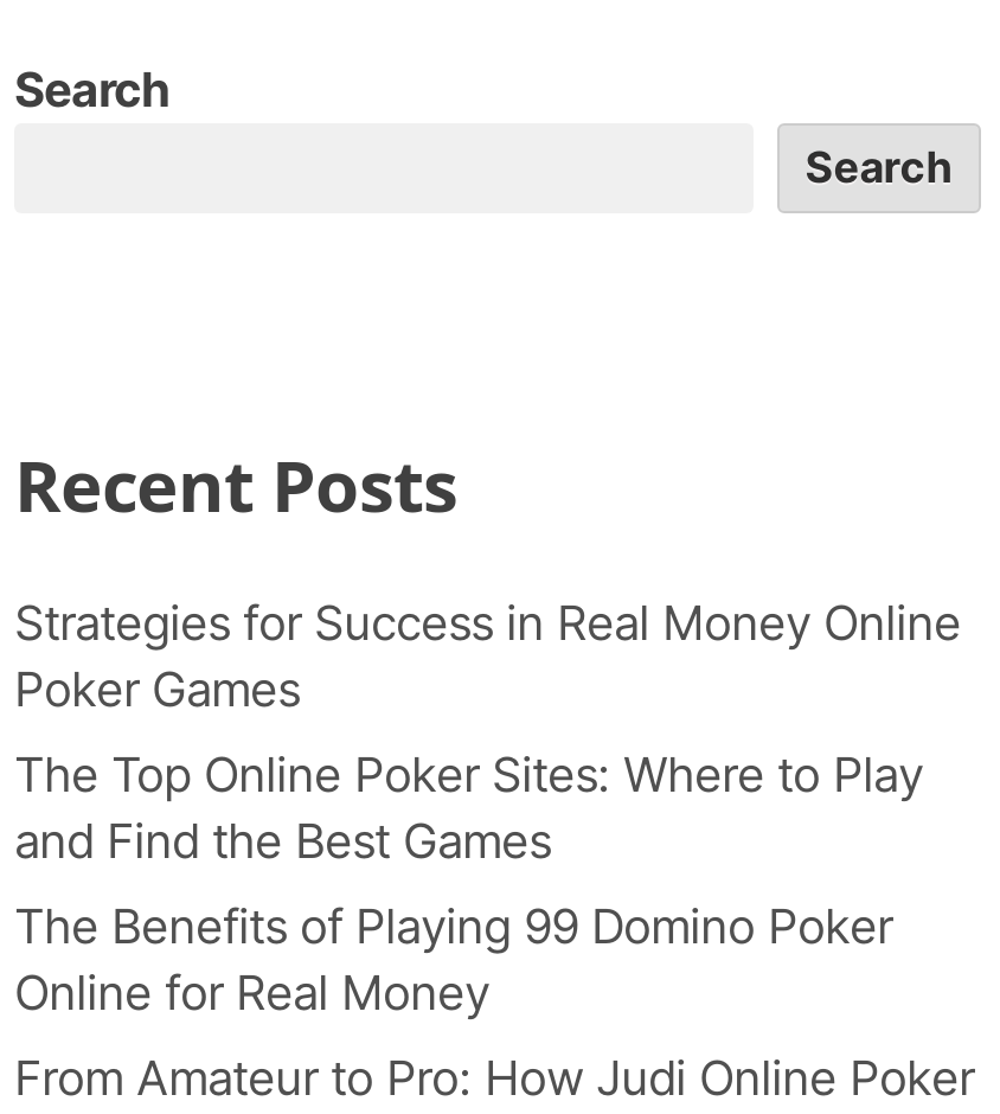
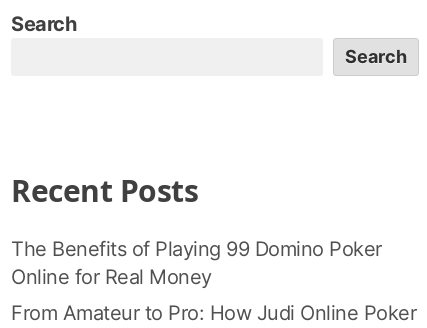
- Strategies for Success in Real Money Online
- Poker Games
- The Top Online Poker Sites: Where to Play
- and Find the Best Games
